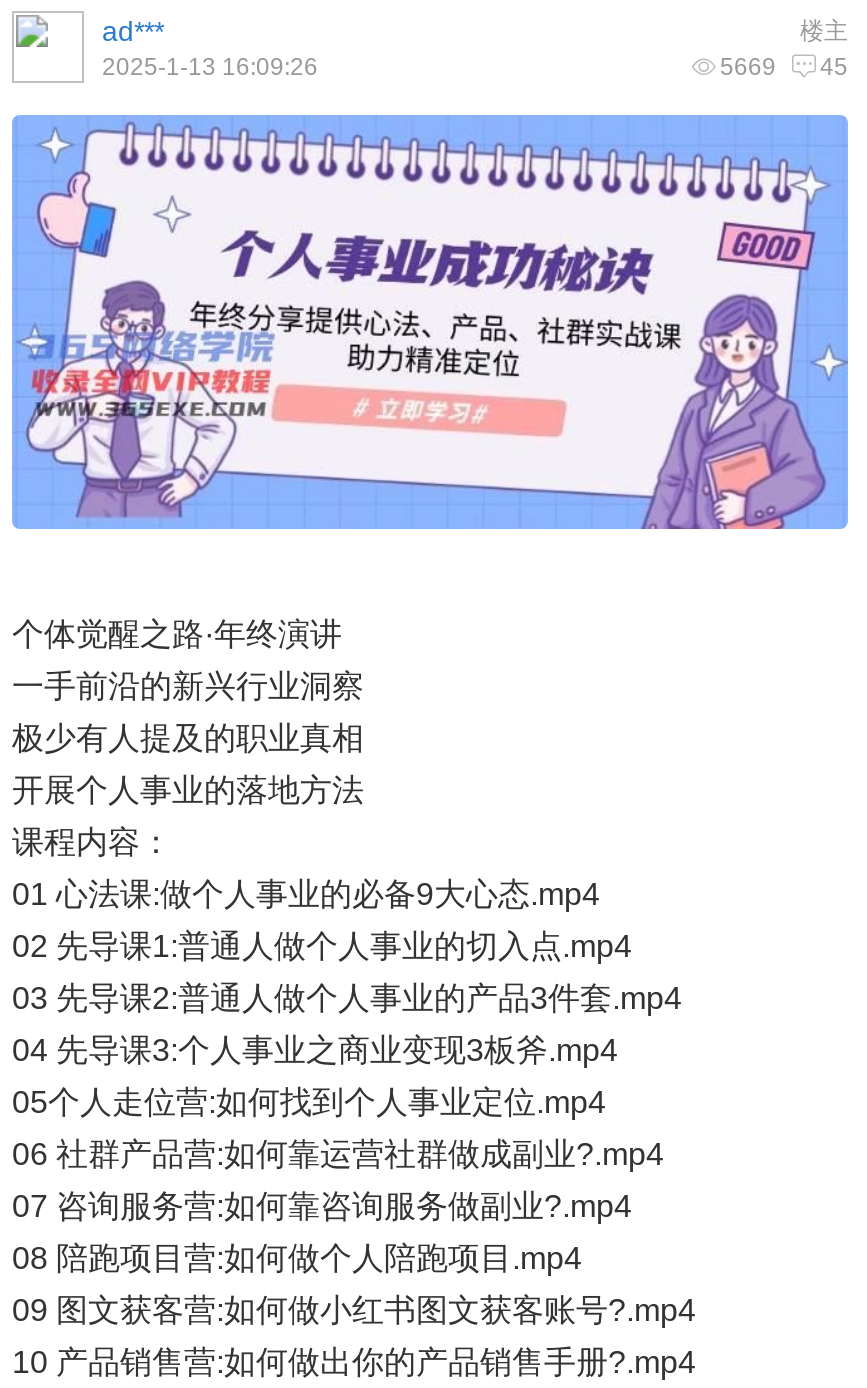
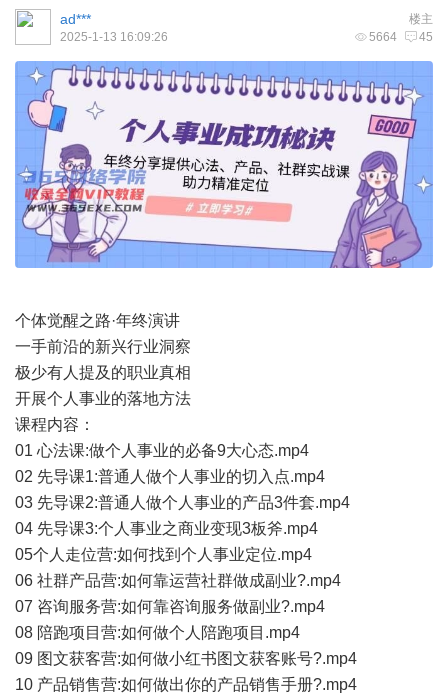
- 5669 45
+ 5664 45
